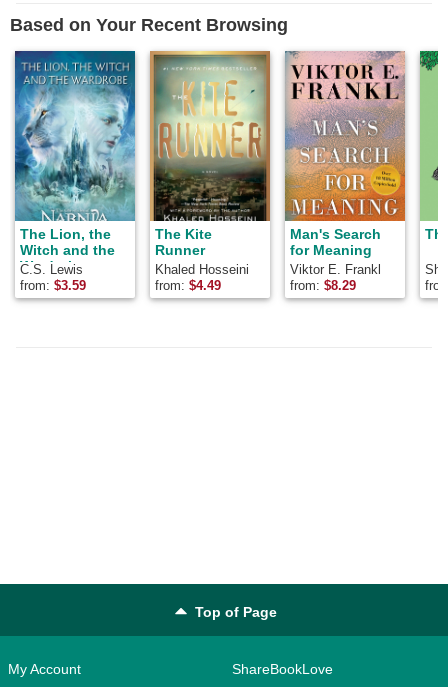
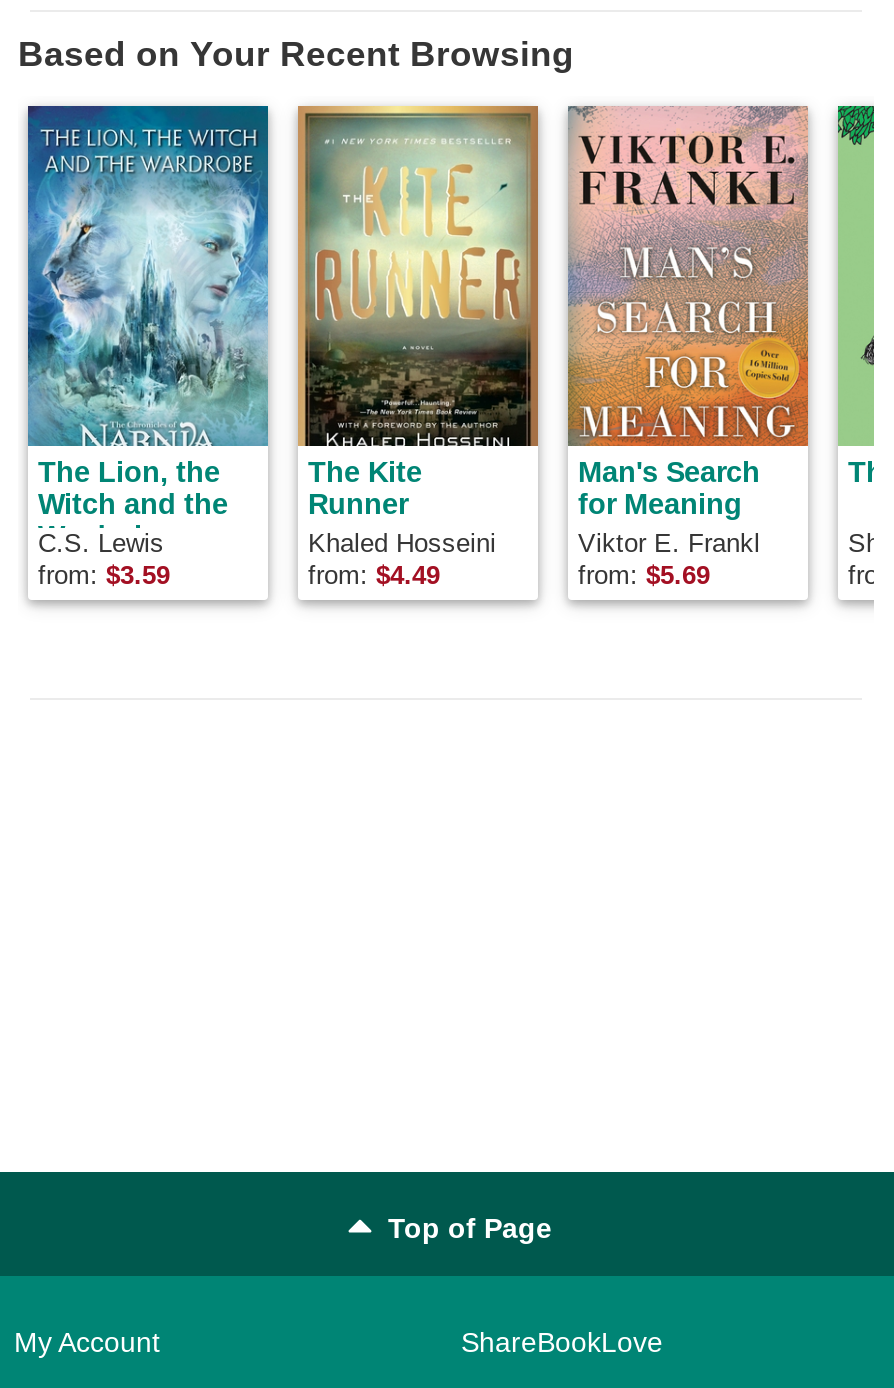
- from: $8.29
+ from: $5.69
